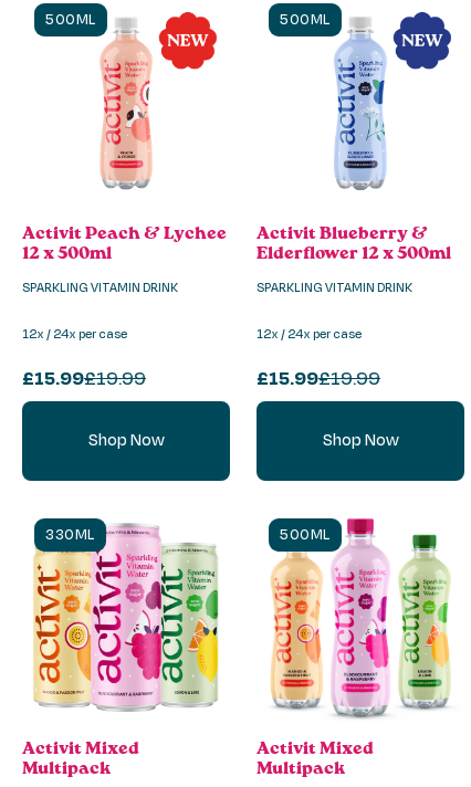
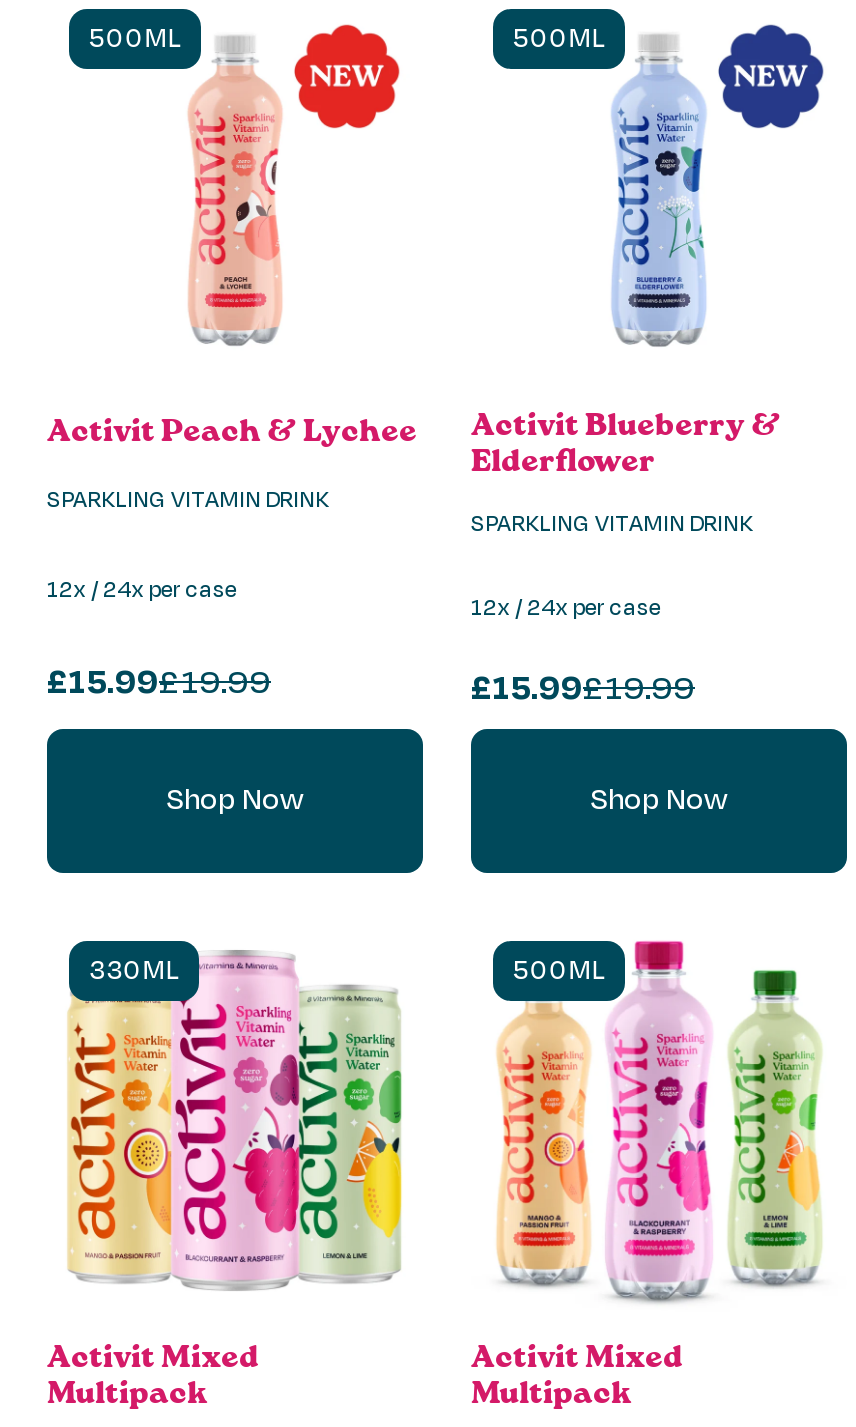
- 12 x 500ml

- Elderflower 12 x 500ml
+ Elderflower
